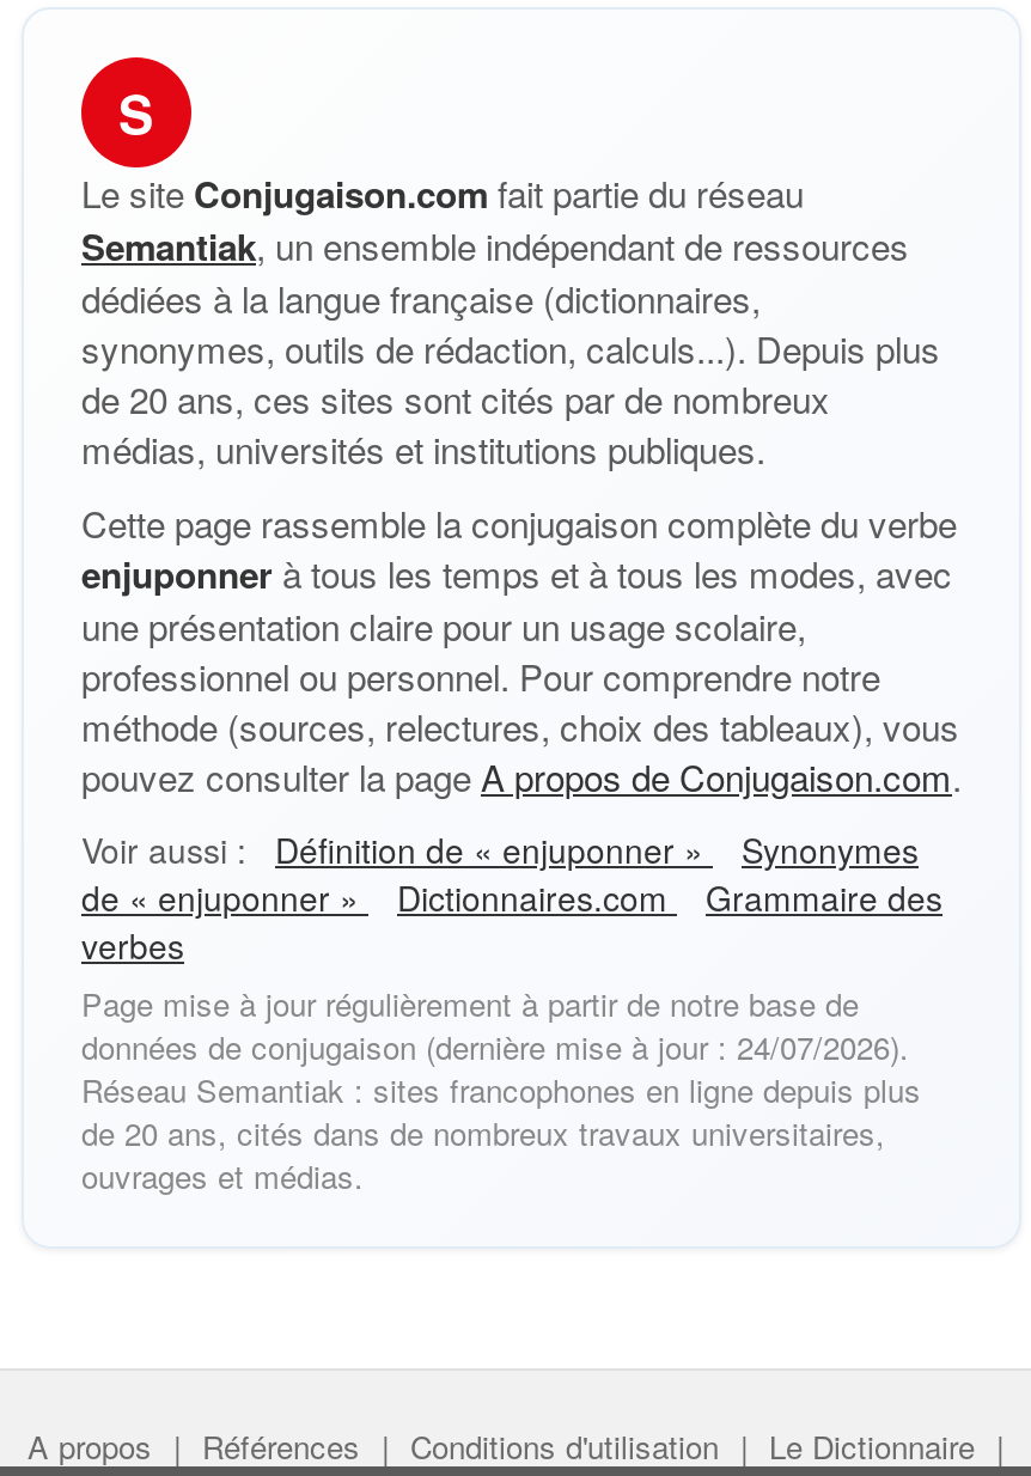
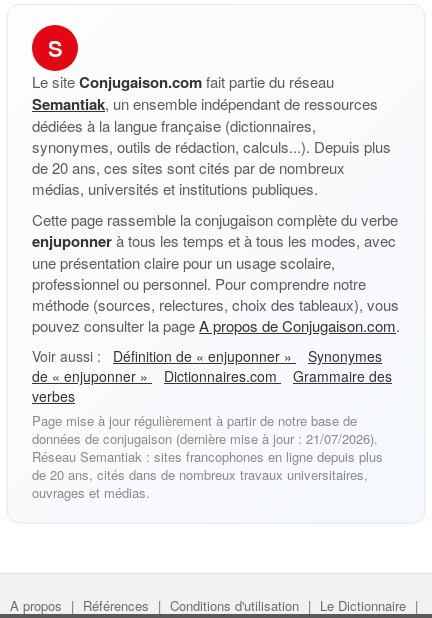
- données de conjugaison (dernière mise à jour : 24/07/2026).
+ données de conjugaison (dernière mise à jour : 21/07/2026).
